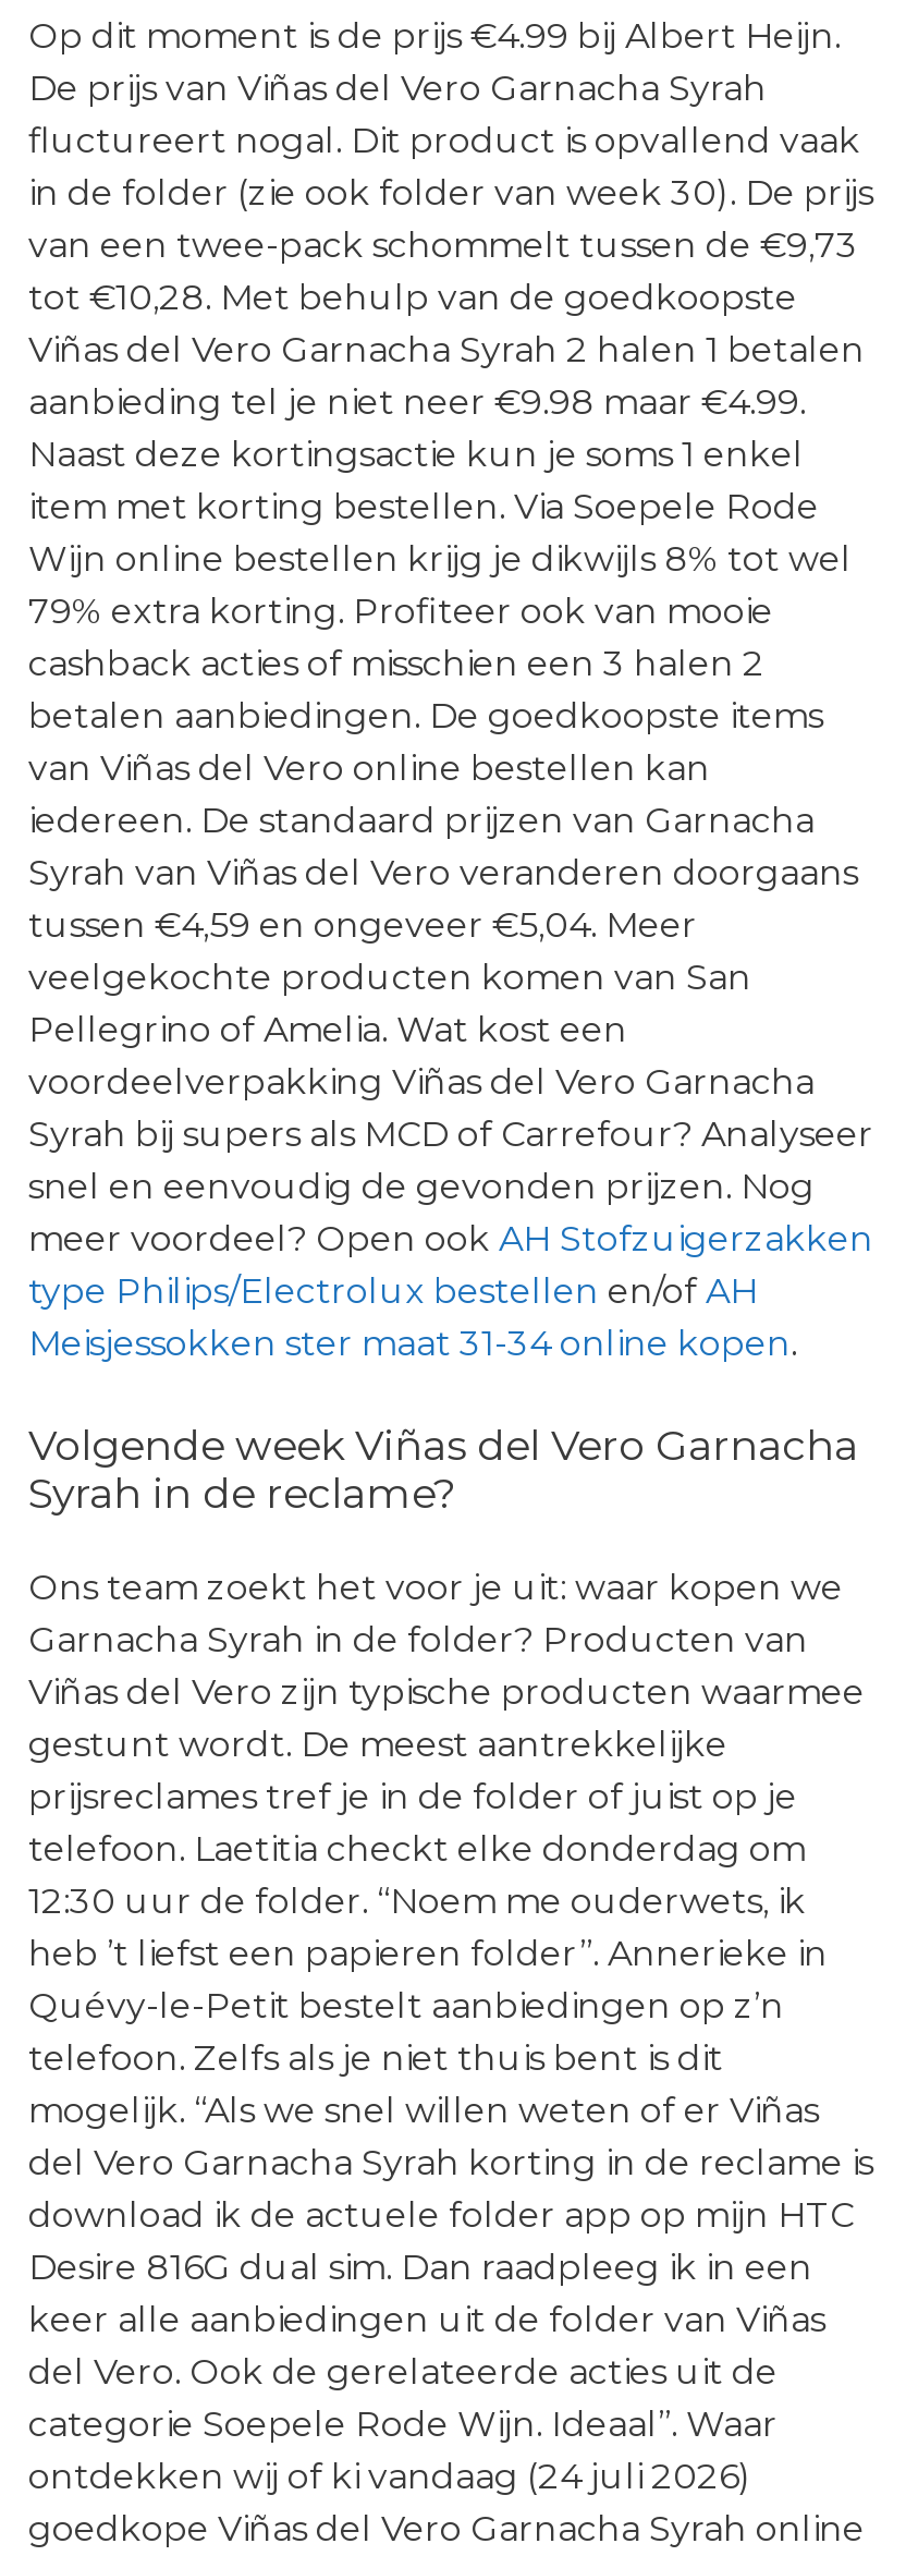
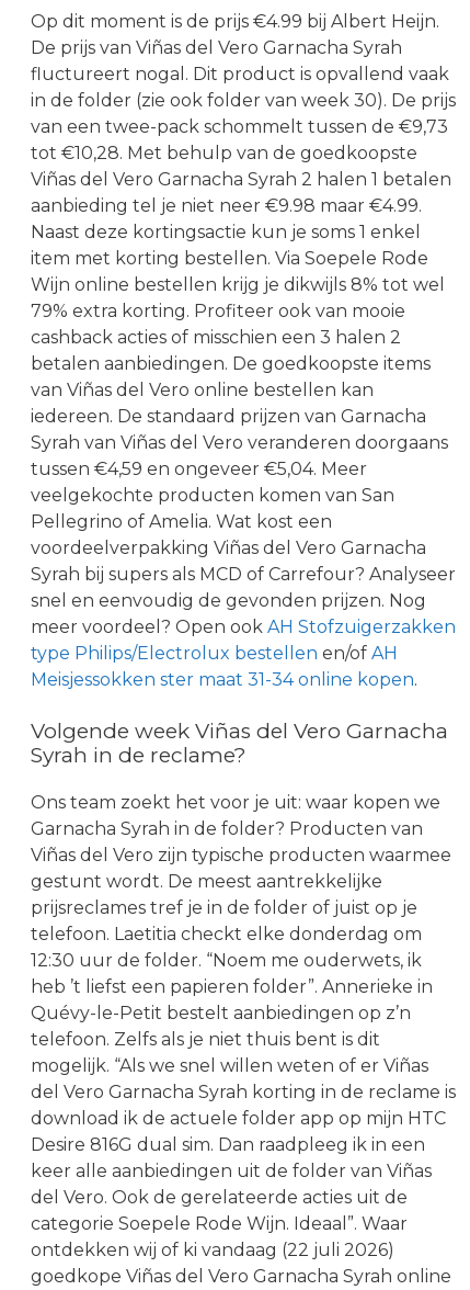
- ontdekken wij of ki vandaag (24 juli 2026)
+ ontdekken wij of ki vandaag (22 juli 2026)
